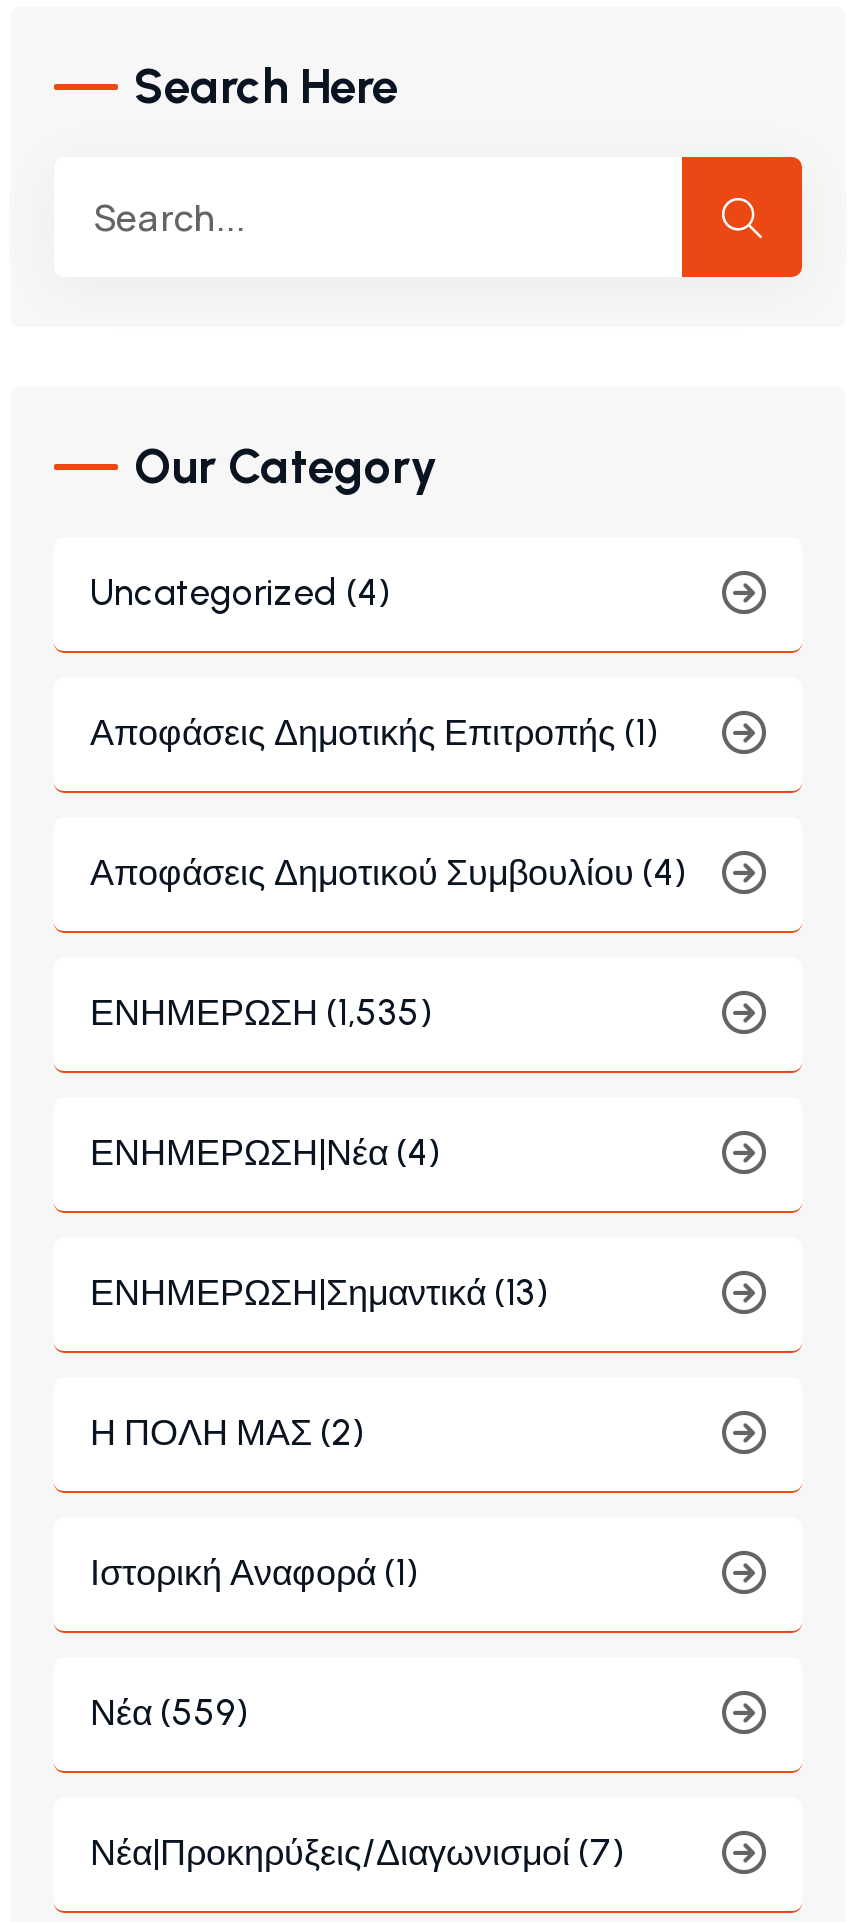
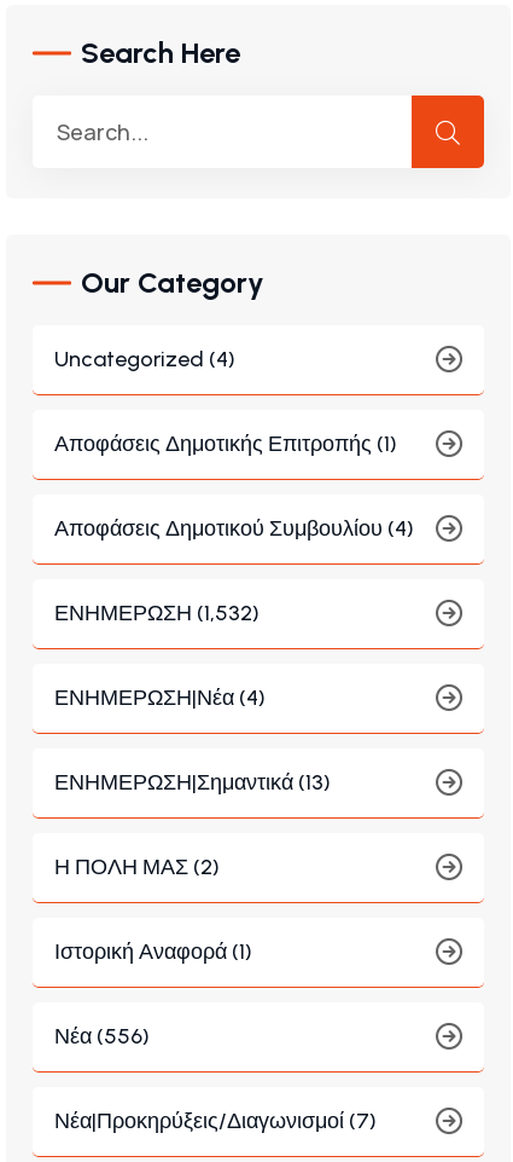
- ΕΝΗΜΕΡΩΣΗ (1,535)
+ ΕΝΗΜΕΡΩΣΗ (1,532)

- Νέα (559)
+ Νέα (556)
